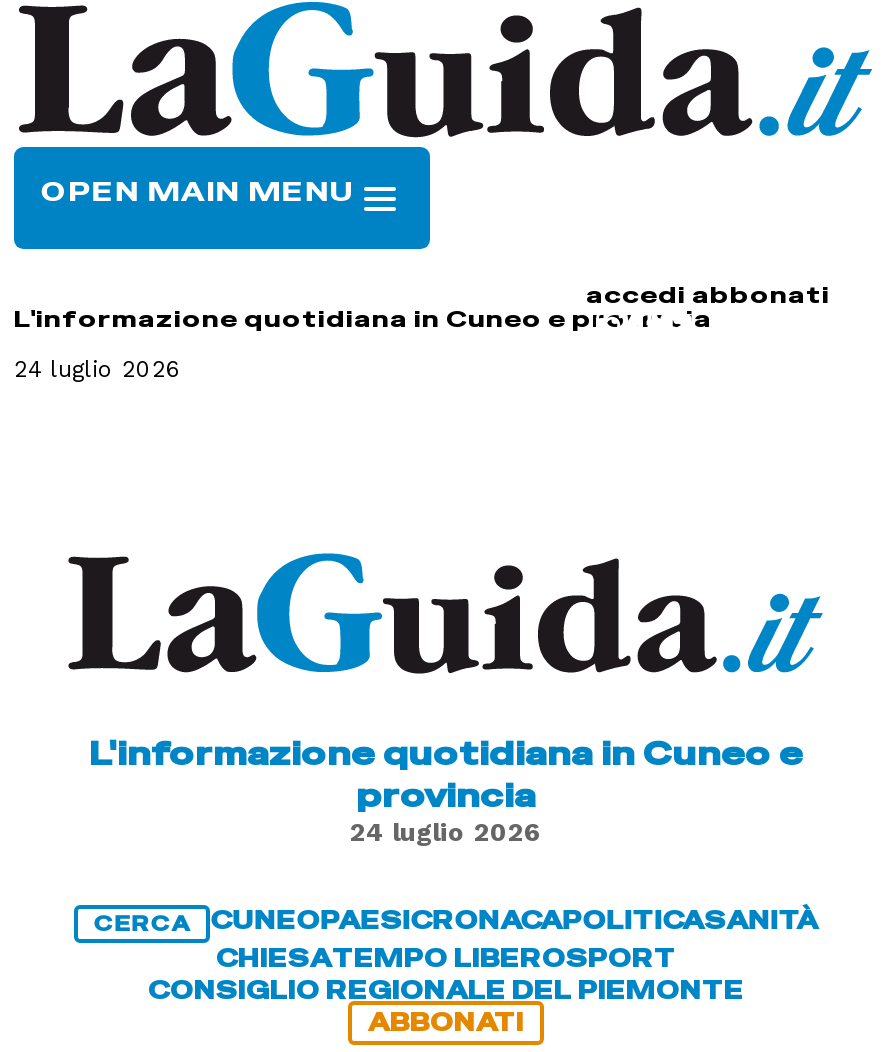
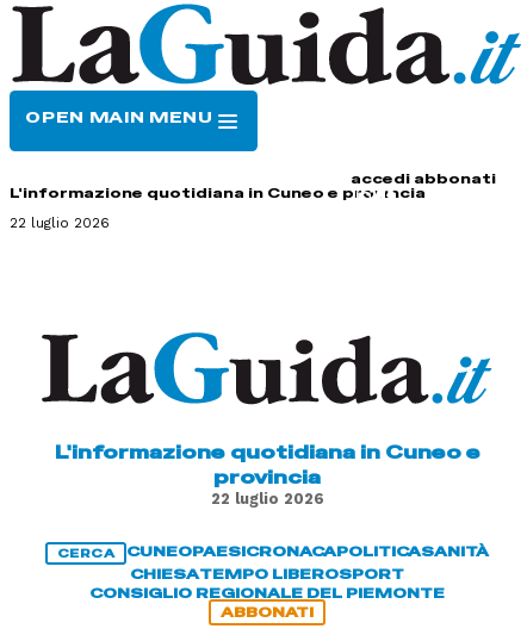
- 24 luglio 2026
+ 22 luglio 2026

- 24 luglio 2026
+ 22 luglio 2026
